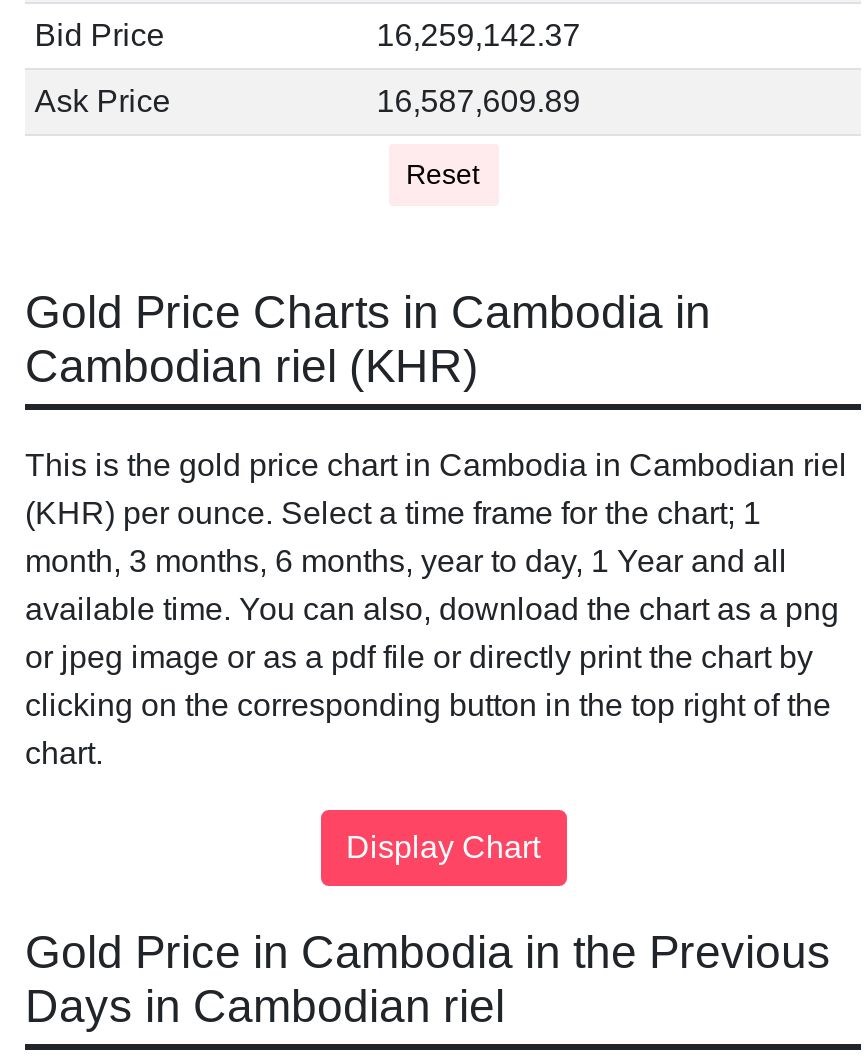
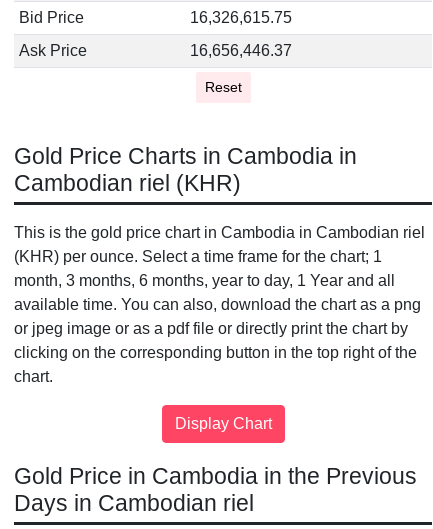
- 16,259,142.37
+ 16,326,615.75

- 16,587,609.89
+ 16,656,446.37
